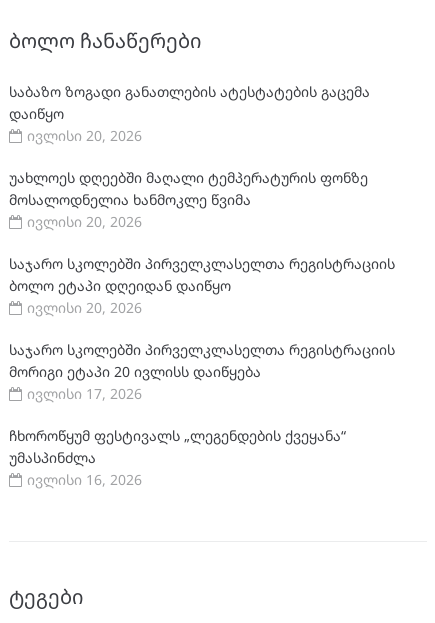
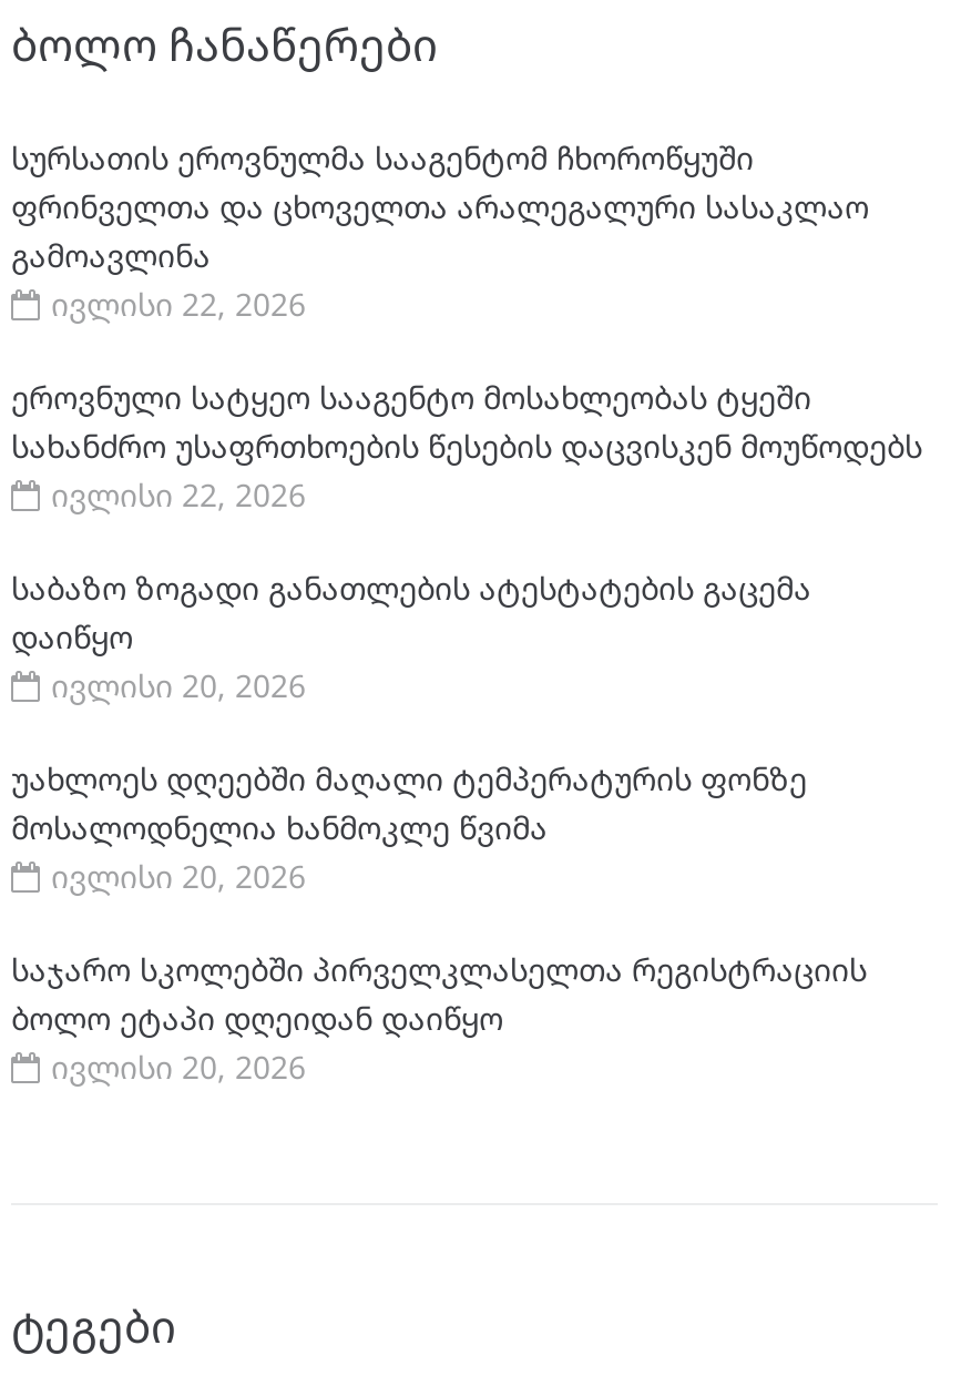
+ სურსათის ეროვნულმა სააგენტომ ჩხოროწყუში
+ ფრინველთა და ცხოველთა არალეგალური სასაკლაო
+ გამოავლინა
+ ივლისი 22, 2026
+ ეროვნული სატყეო სააგენტო მოსახლეობას ტყეში
+ სახანძრო უსაფრთხოების წესების დაცვისკენ მოუწოდებს
+ ივლისი 22, 2026

moved down: საბაზო ზოგადი განათლების ატესტატების გაცემა | დაიწყო | ივლისი 20, 2026 | ... | ბოლო ეტაპი დღეიდან დაიწყო | ივლისი 20, 2026

- საჯარო სკოლებში პირველკლასელთა რეგისტრაციის
- მორიგი ეტაპი 20 ივლისს დაიწყება
- ივლისი 17, 2026
- ჩხოროწყუმ ფესტივალს „ლეგენდების ქვეყანა“
- უმასპინძლა
- ივლისი 16, 2026
